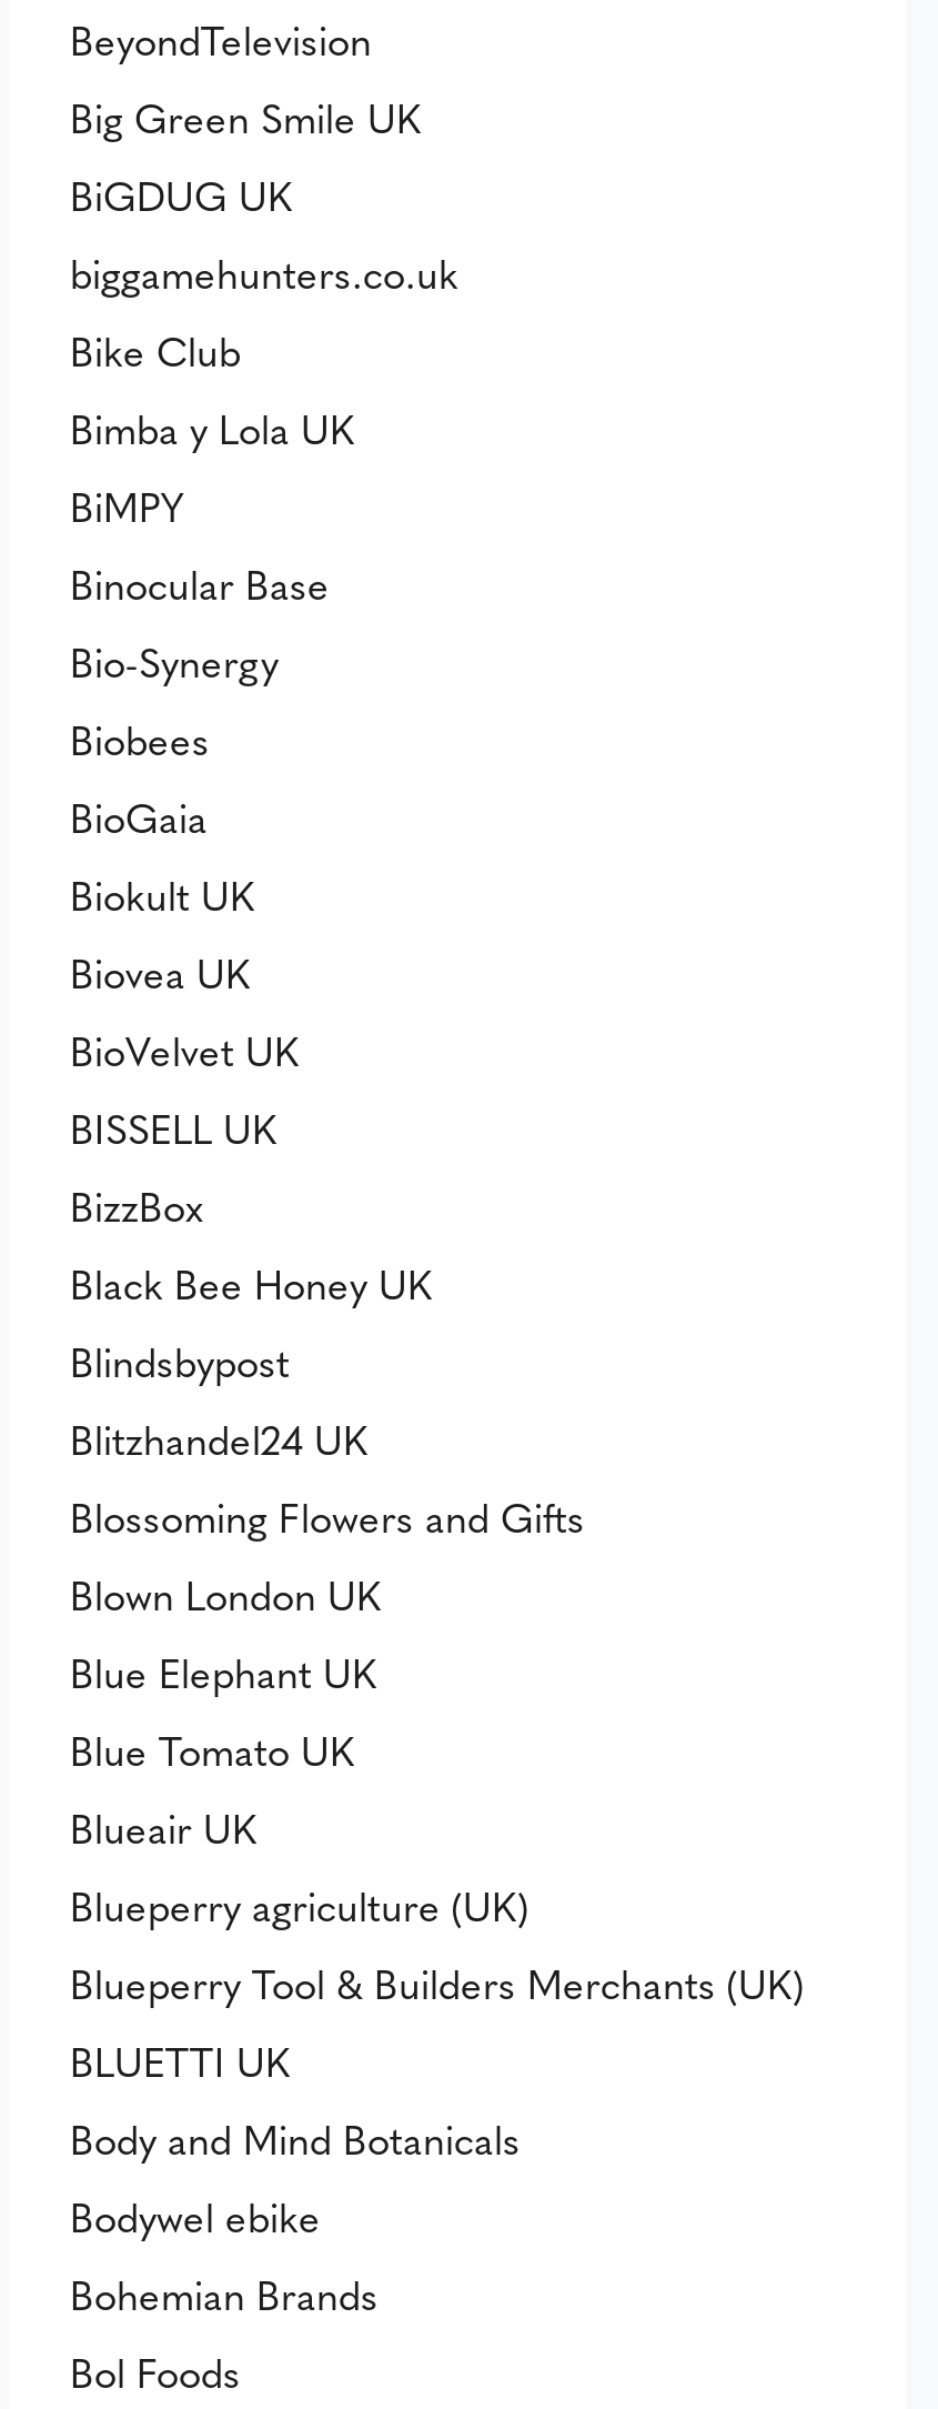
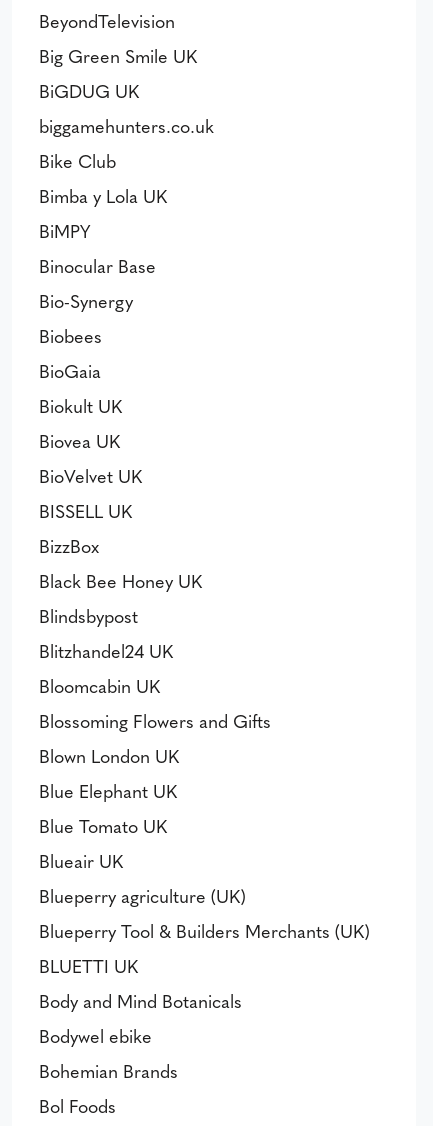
+ Bloomcabin UK
